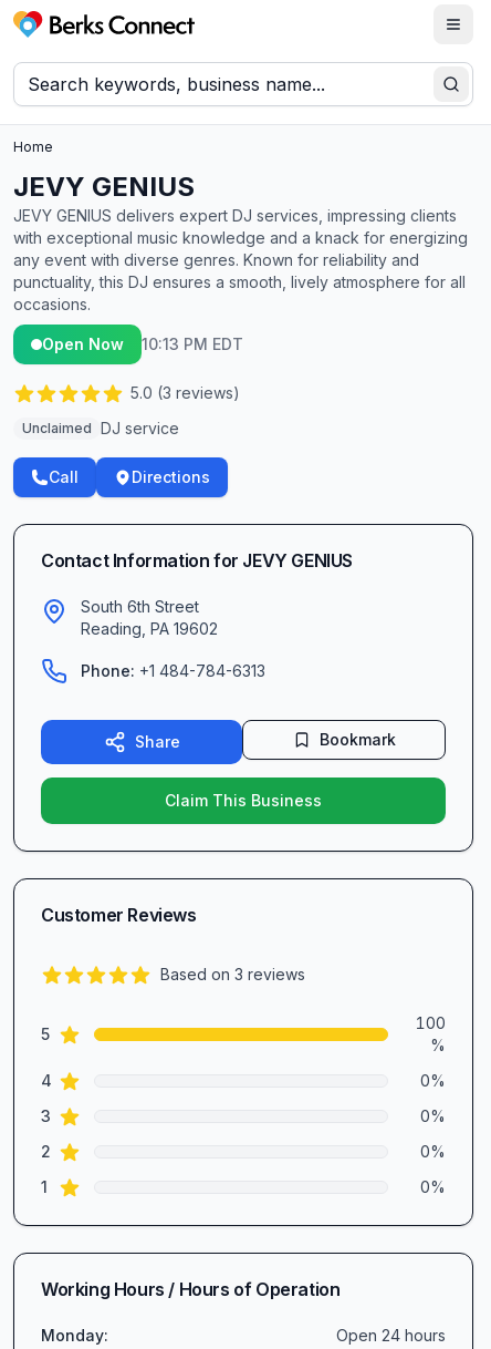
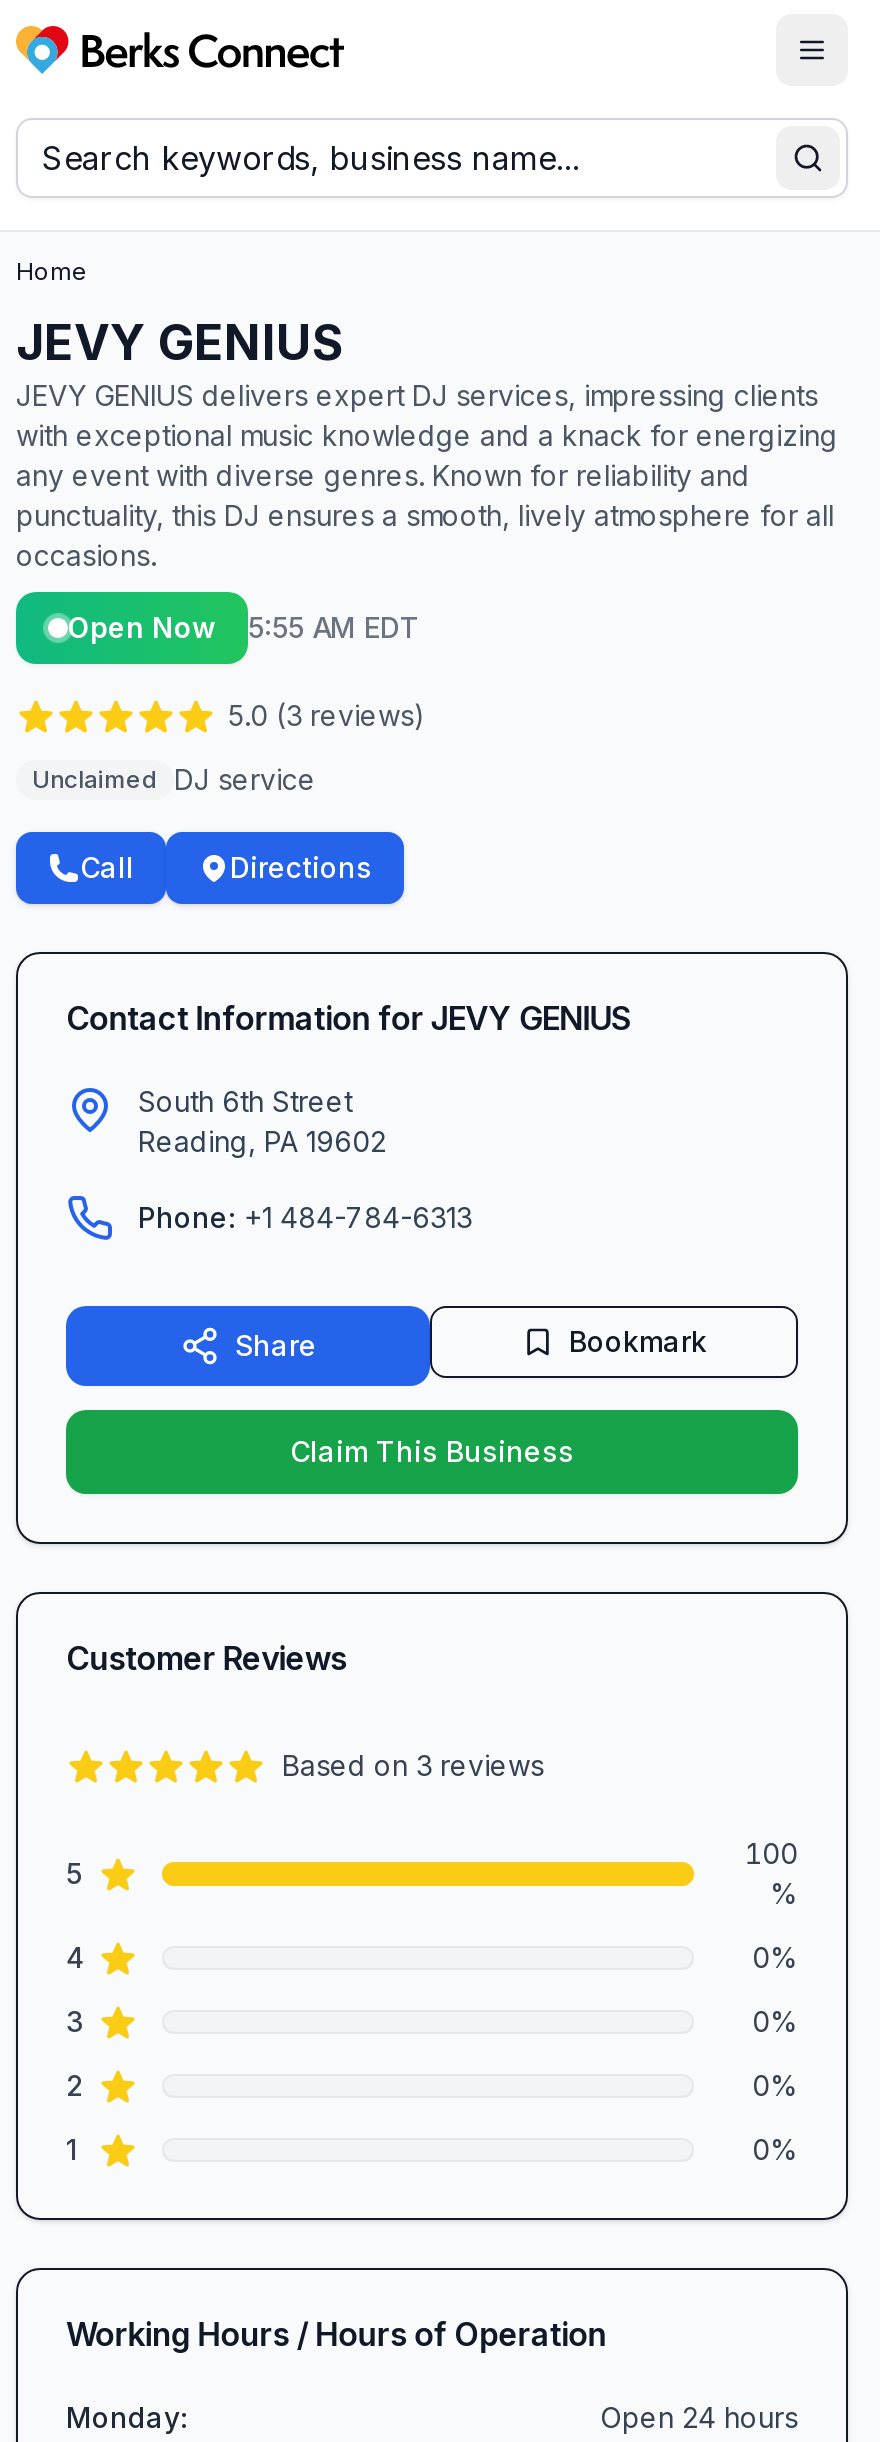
- Open Now 10:13 PM EDT
+ Open Now 5:55 AM EDT
